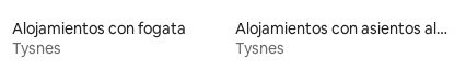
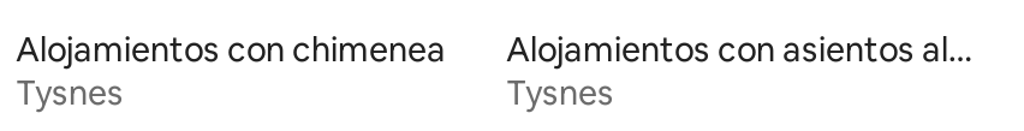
- Alojamientos con fogata
+ Alojamientos con chimenea
